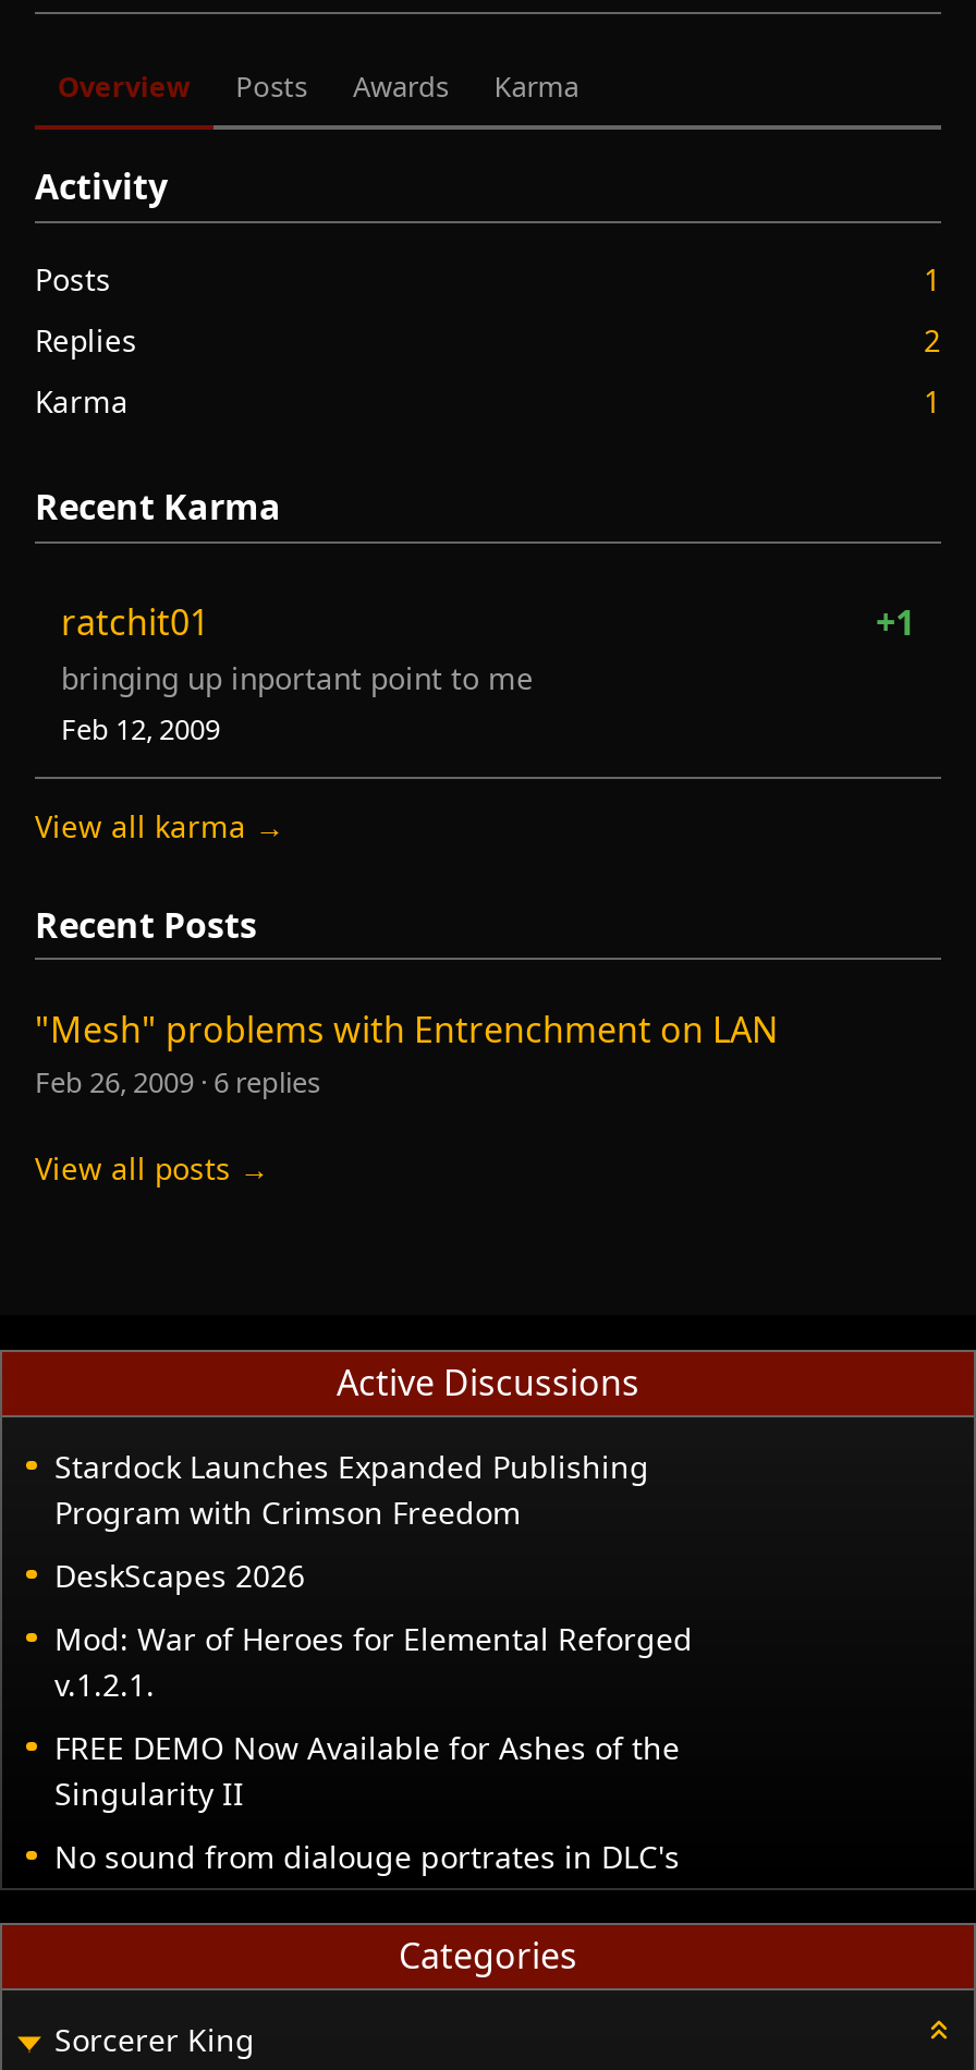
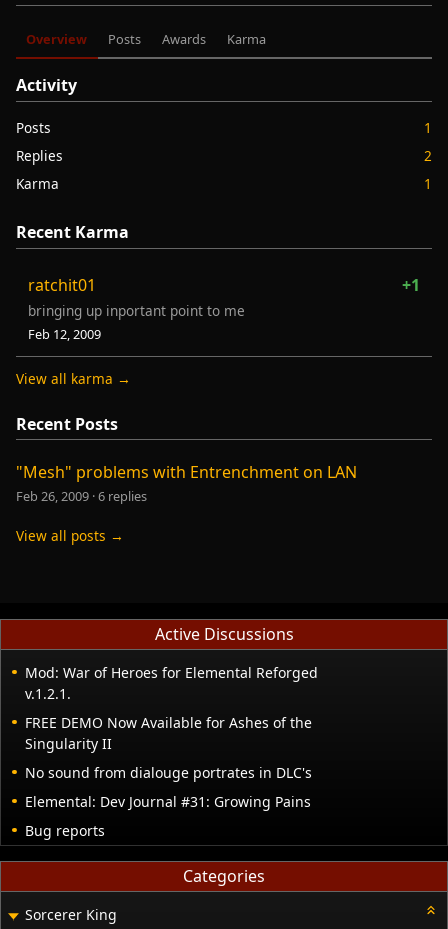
- Stardock Launches Expanded Publishing
- Program with Crimson Freedom
- DeskScapes 2026

moved up: Mod: War of Heroes for Elemental Reforged | v.1.2.1. | FREE DEMO Now Available for Ashes of the | Singularity II | No sound from dialouge portrates in DLC's

+ Elemental: Dev Journal #31: Growing Pains
+ Bug reports
